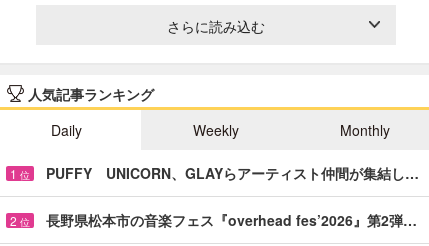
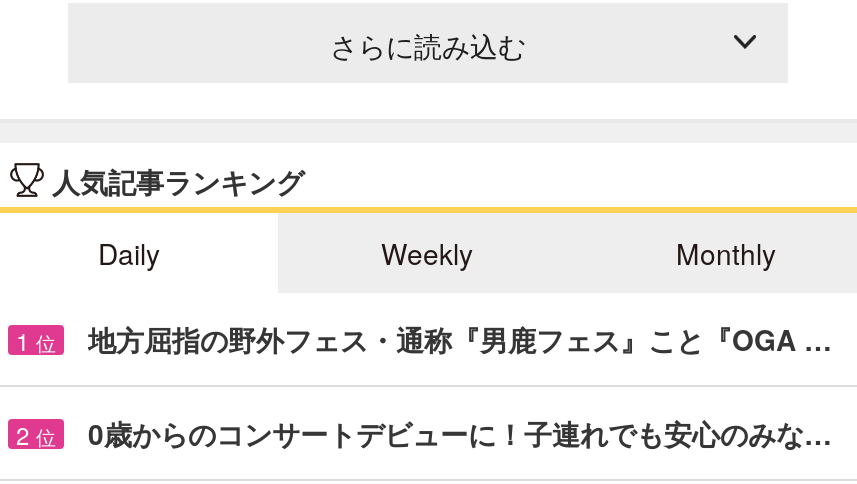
- PUFFY UNICORN、GLAYらアーティスト仲間が集結し…
+ 地方屈指の野外フェス・通称『男鹿フェス』こと『OGA …

- 長野県松本市の音楽フェス『overhead fes’2026』第2弾…
+ 0歳からのコンサートデビューに！子連れでも安心のみな…
